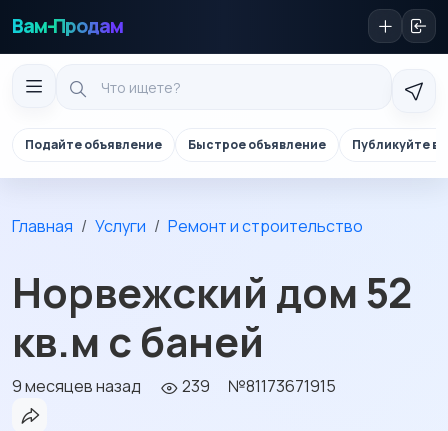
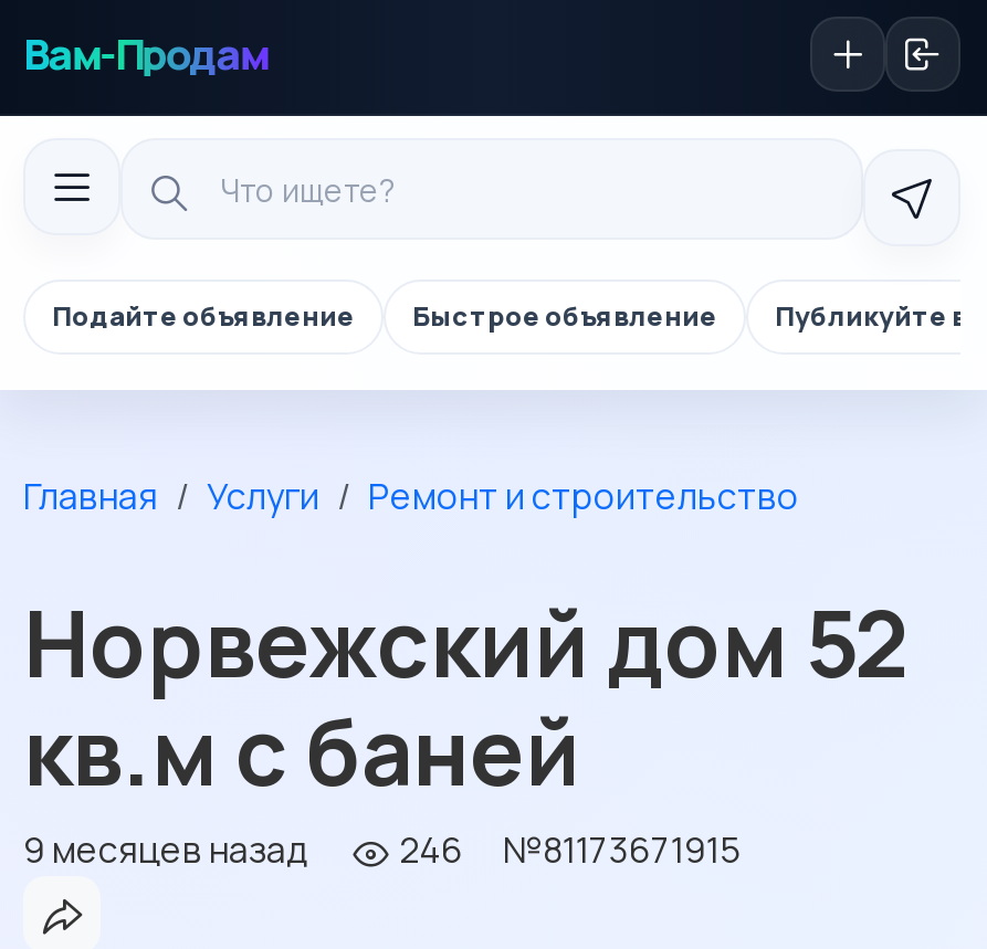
- 9 месяцев назад 239 №81173671915
+ 9 месяцев назад 246 №81173671915
